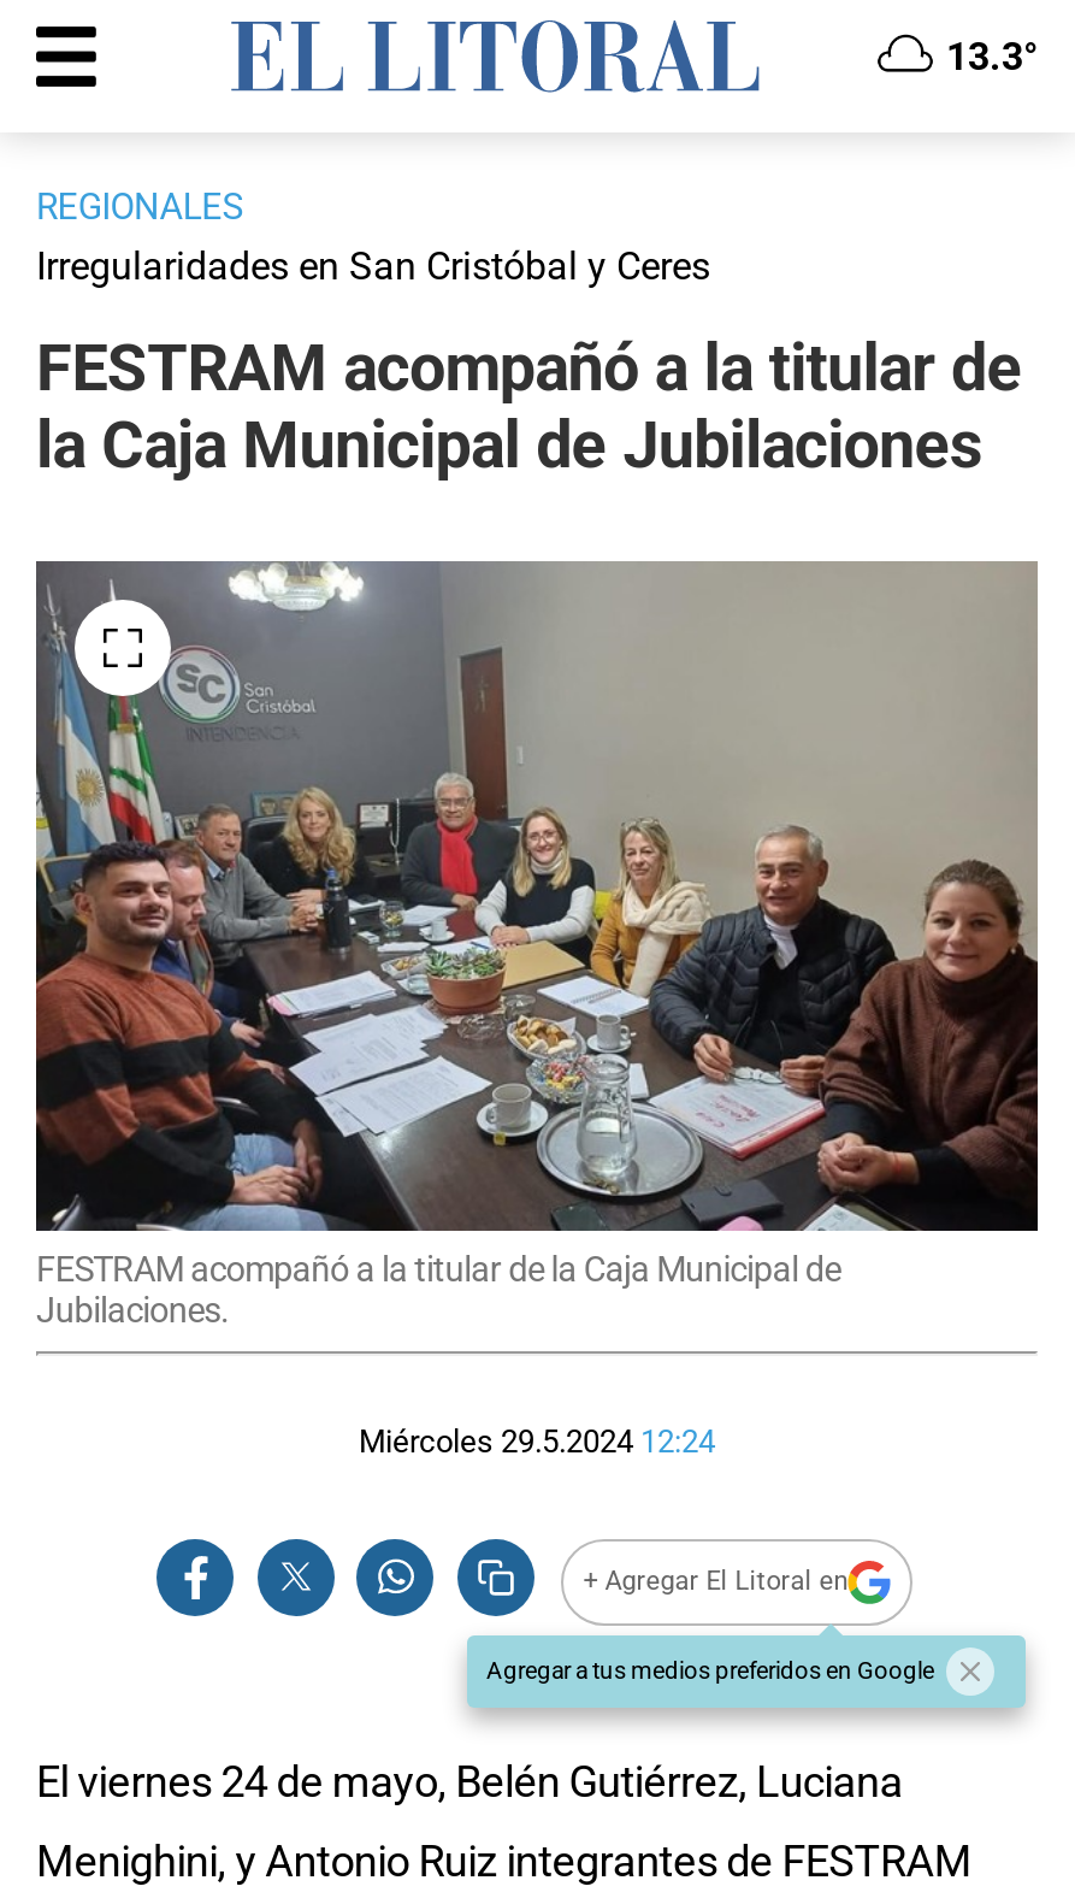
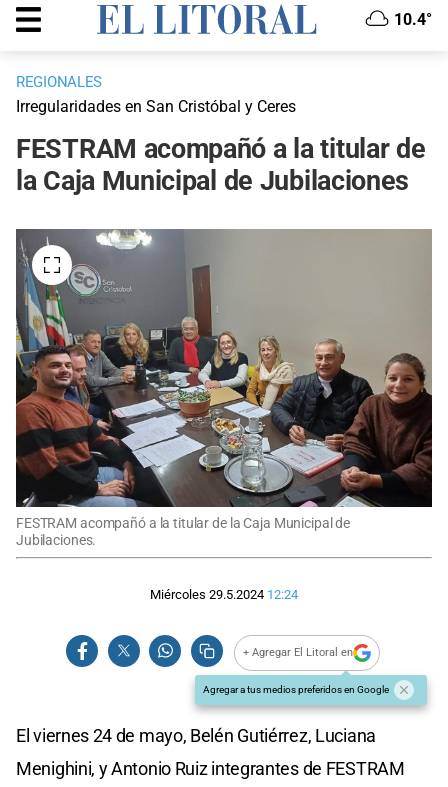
- 13.3°
+ 10.4°
